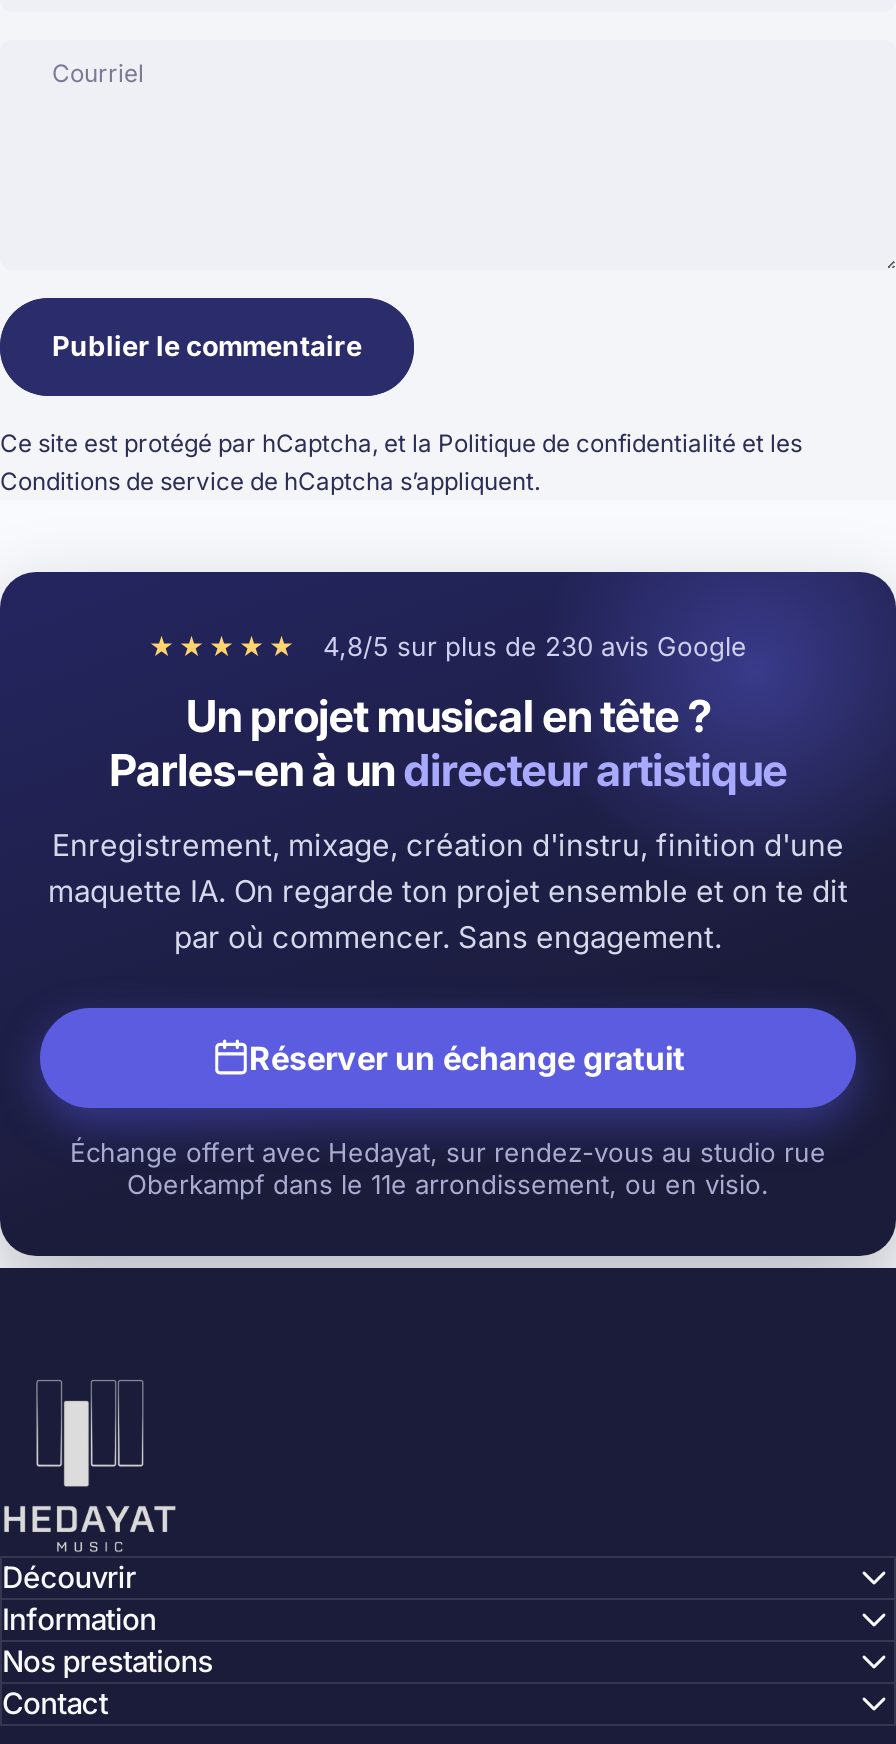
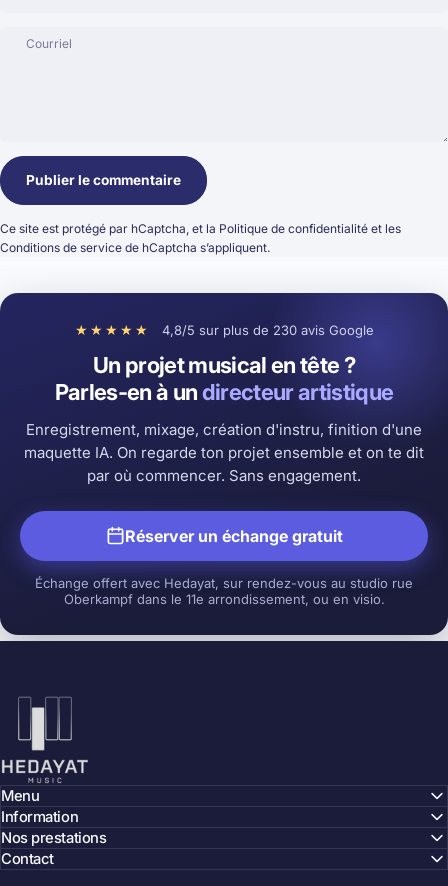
- Découvrir
+ Menu
